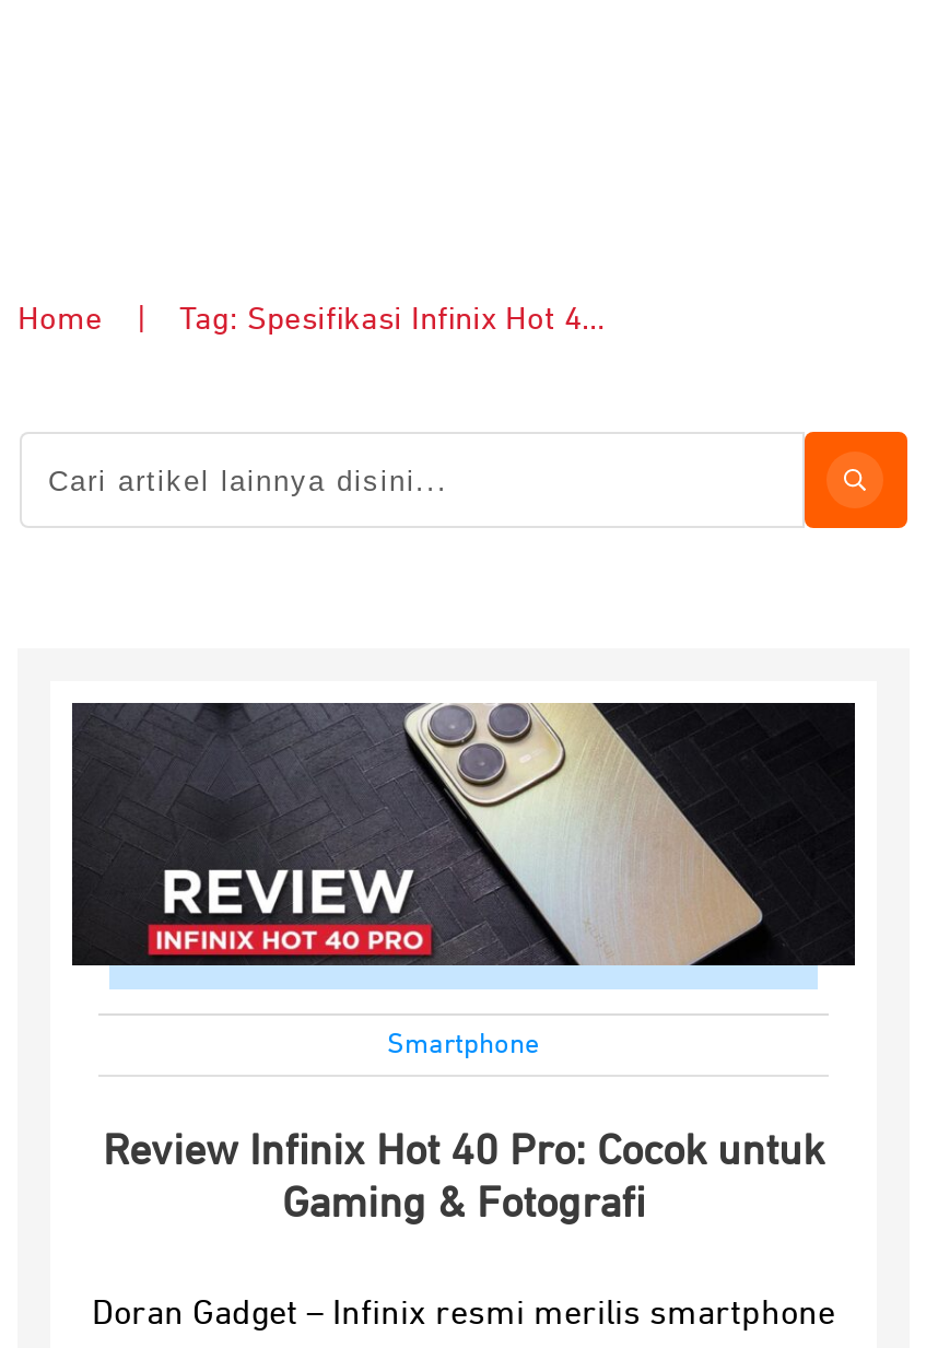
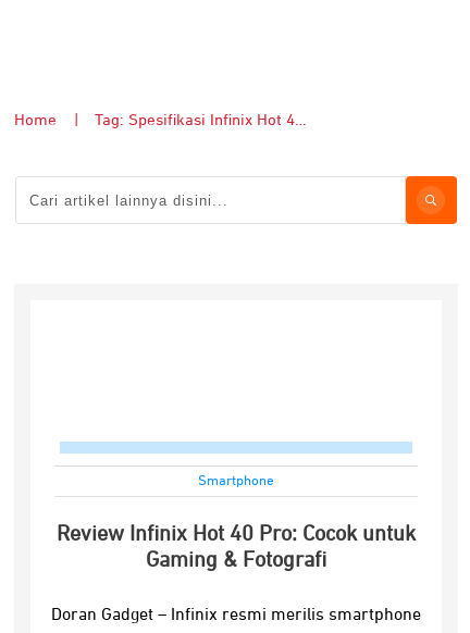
- [image]
